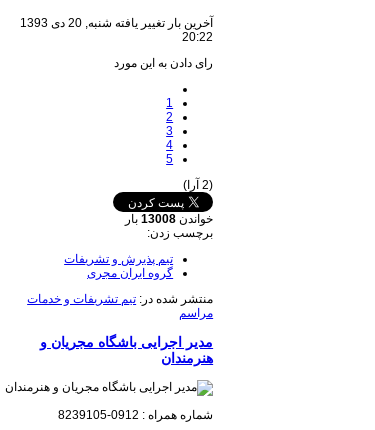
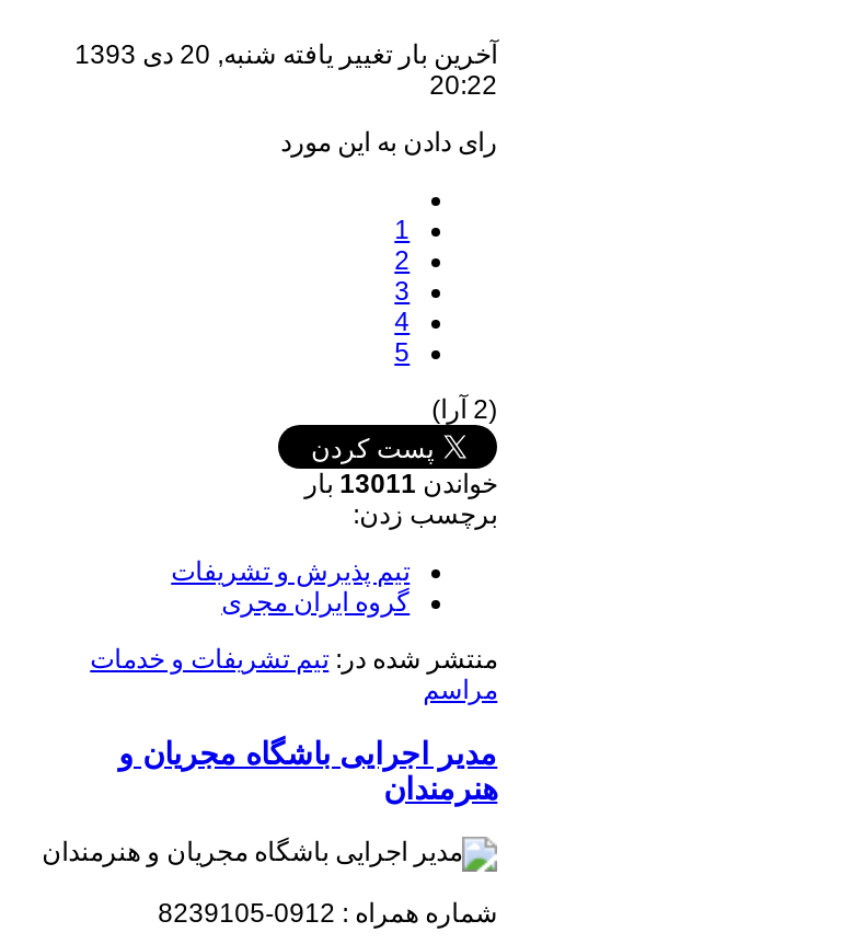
- خواندن13008بار
+ خواندن13011بار
